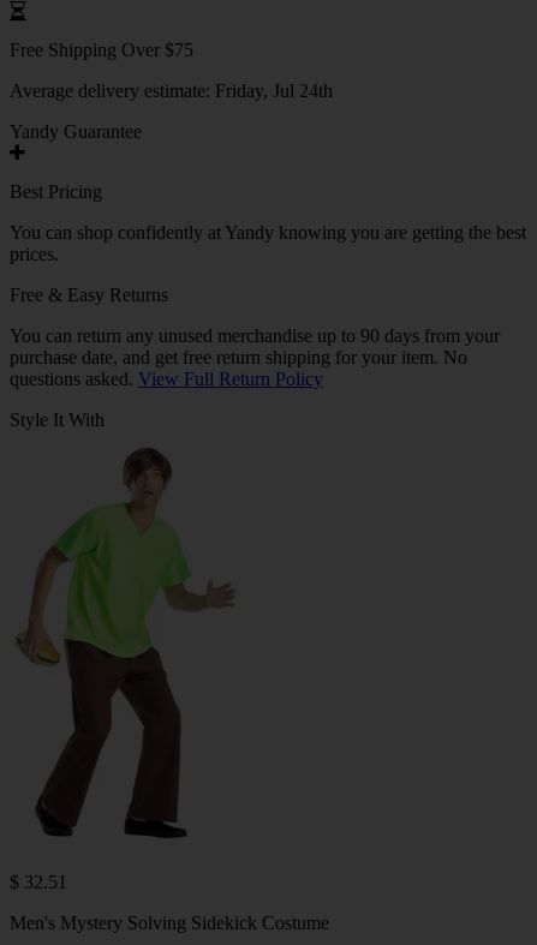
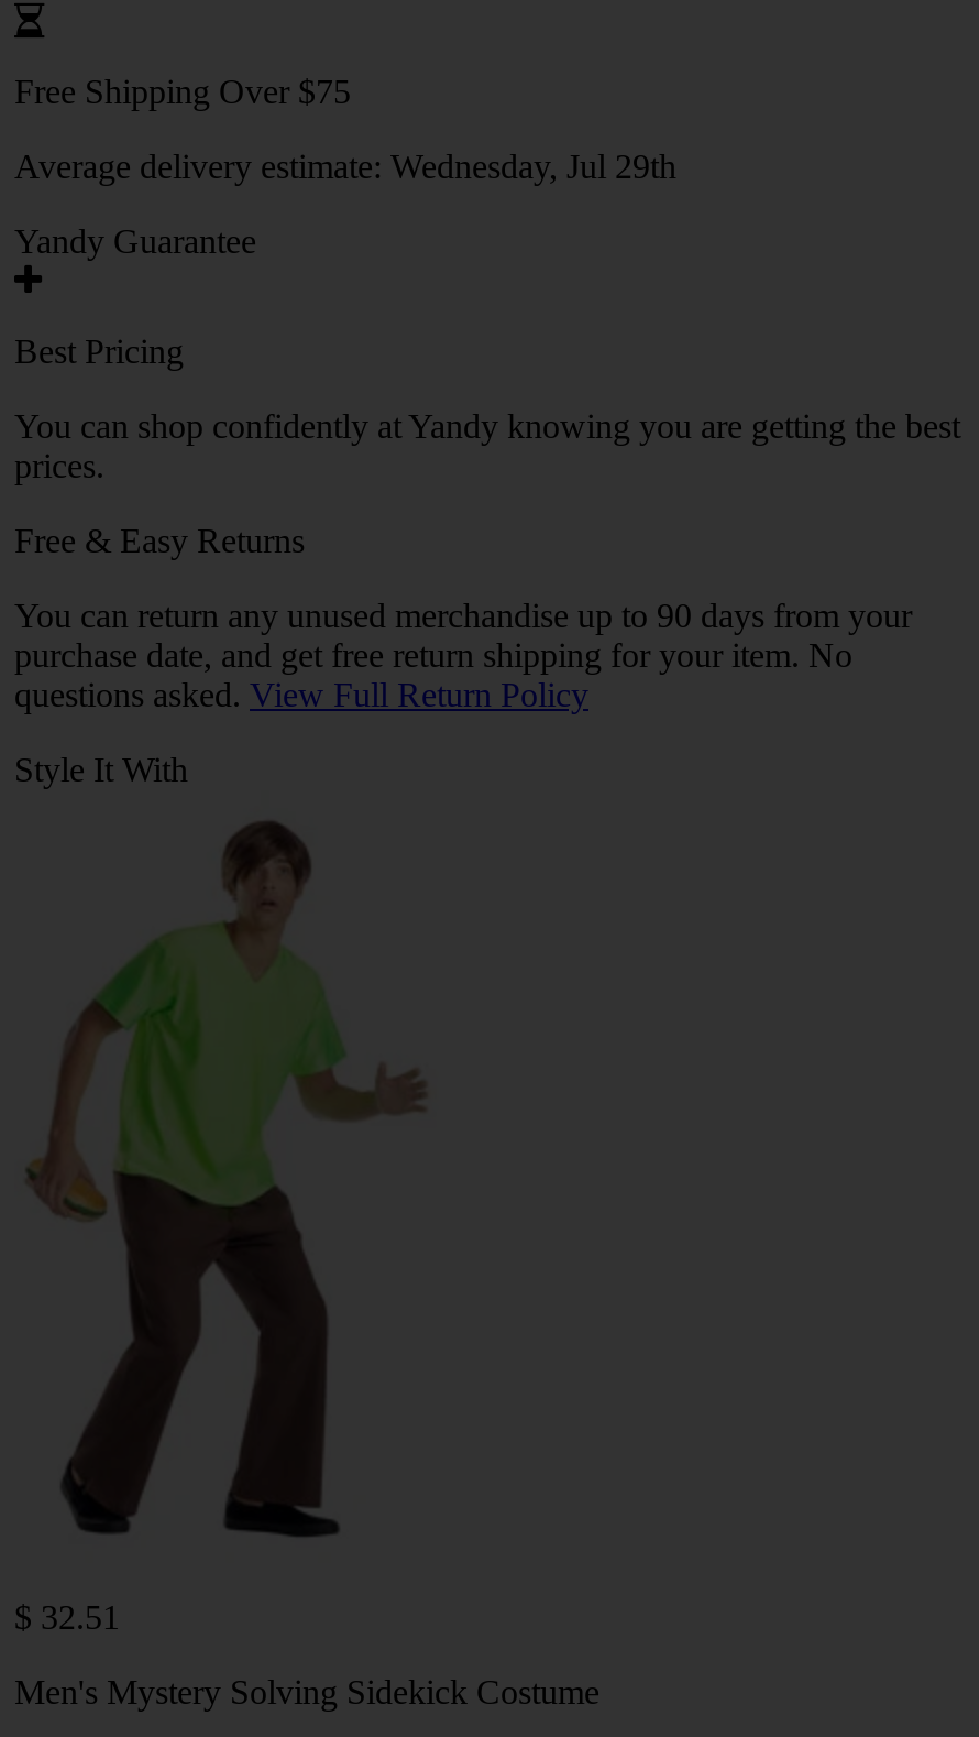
- Average delivery estimate: Friday, Jul 24th
+ Average delivery estimate: Wednesday, Jul 29th
